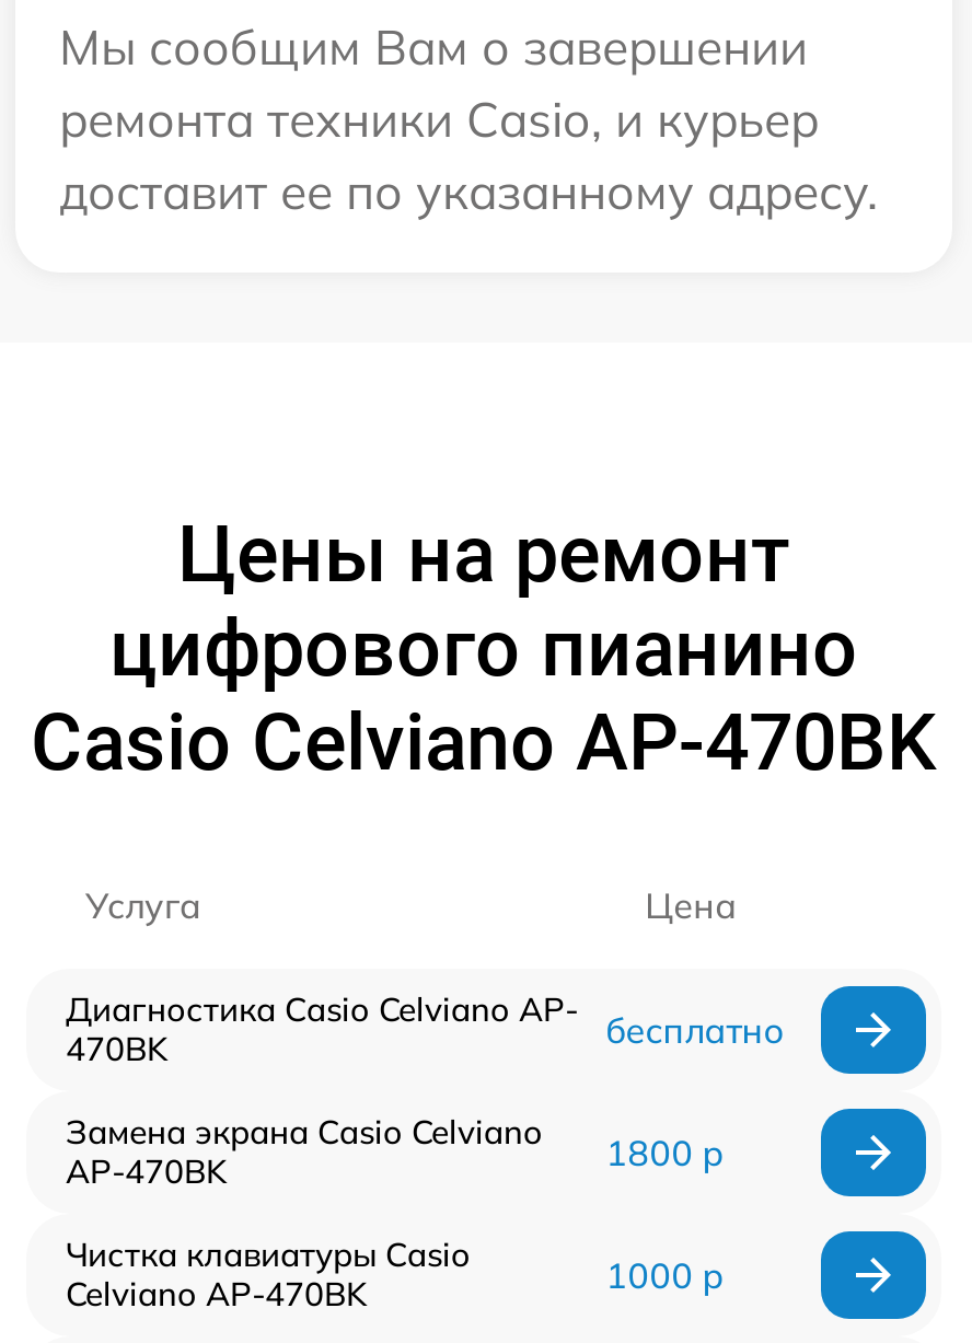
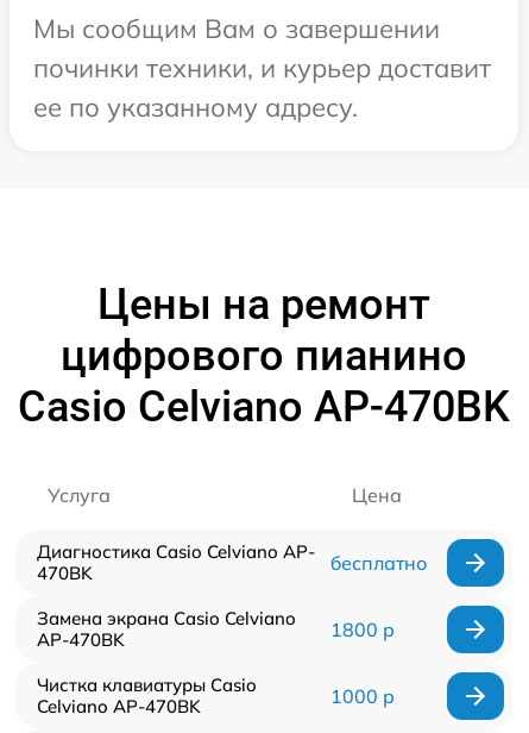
- ремонта техники Casio, и курьер
- доставит ее по указанному адресу.
+ починки техники, и курьер доставит
+ ее по указанному адресу.
